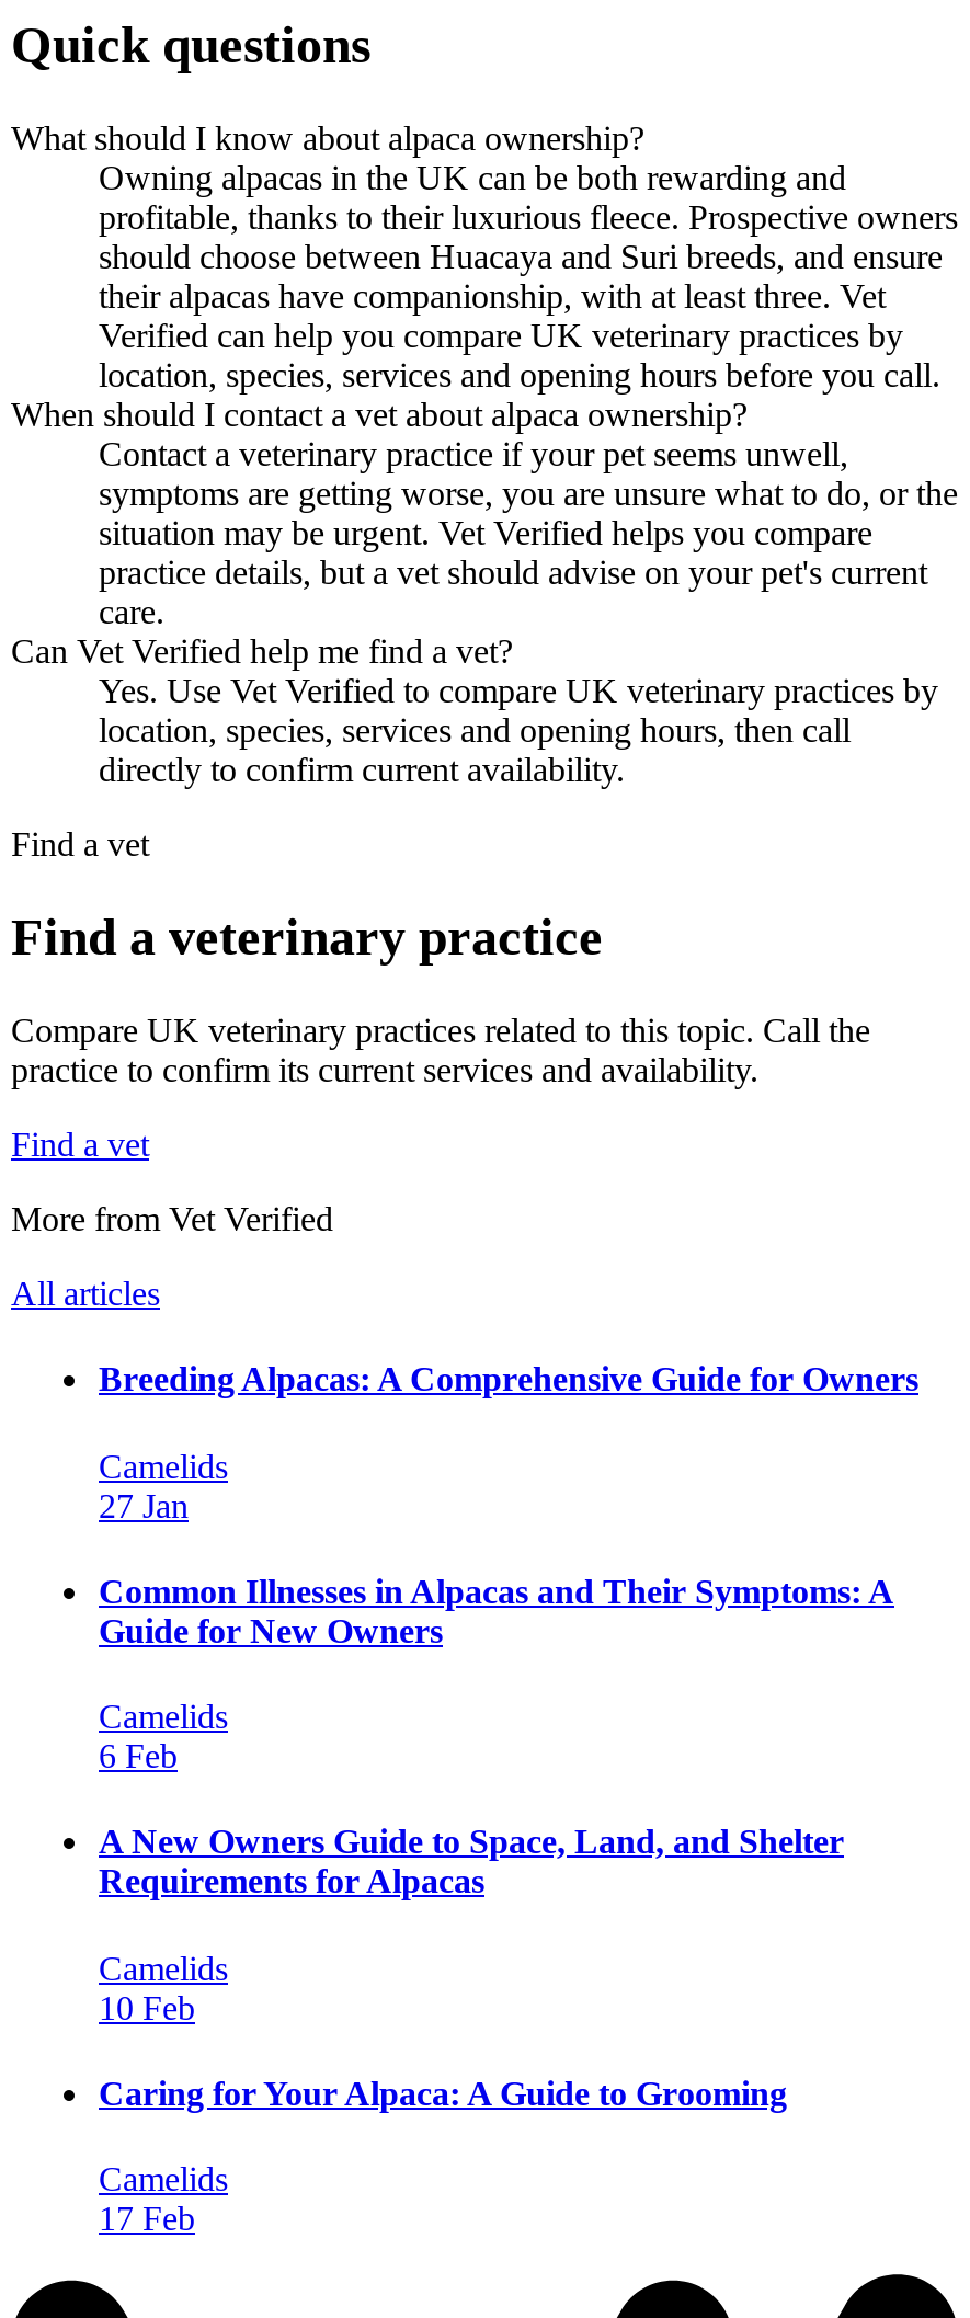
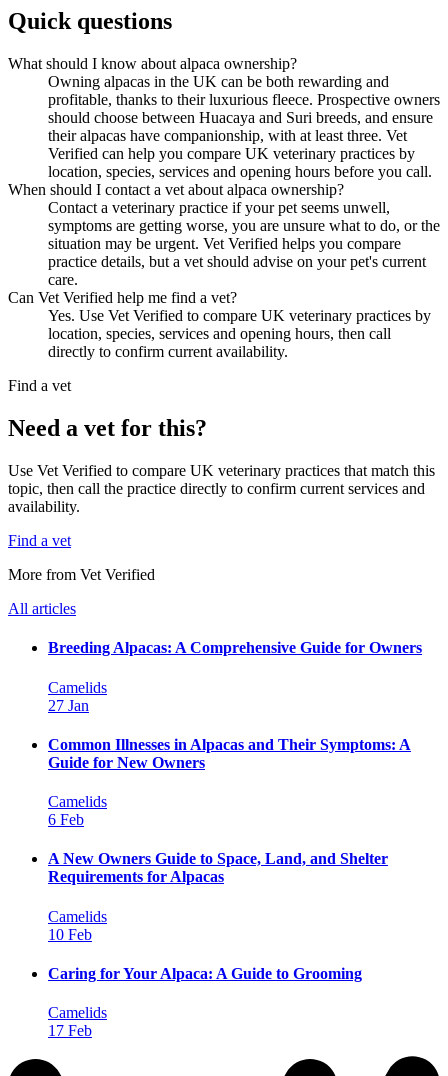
- Find a veterinary practice
+ Need a vet for this?

- Compare UK veterinary practices related to this topic. Call the
- practice to confirm its current services and availability.
+ Use Vet Verified to compare UK veterinary practices that match this
+ topic, then call the practice directly to confirm current services and
+ availability.
